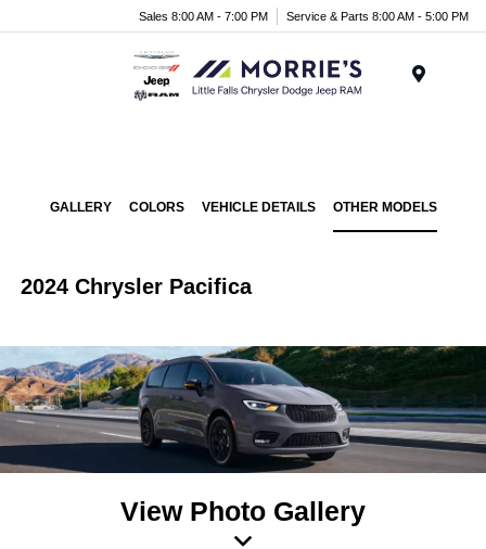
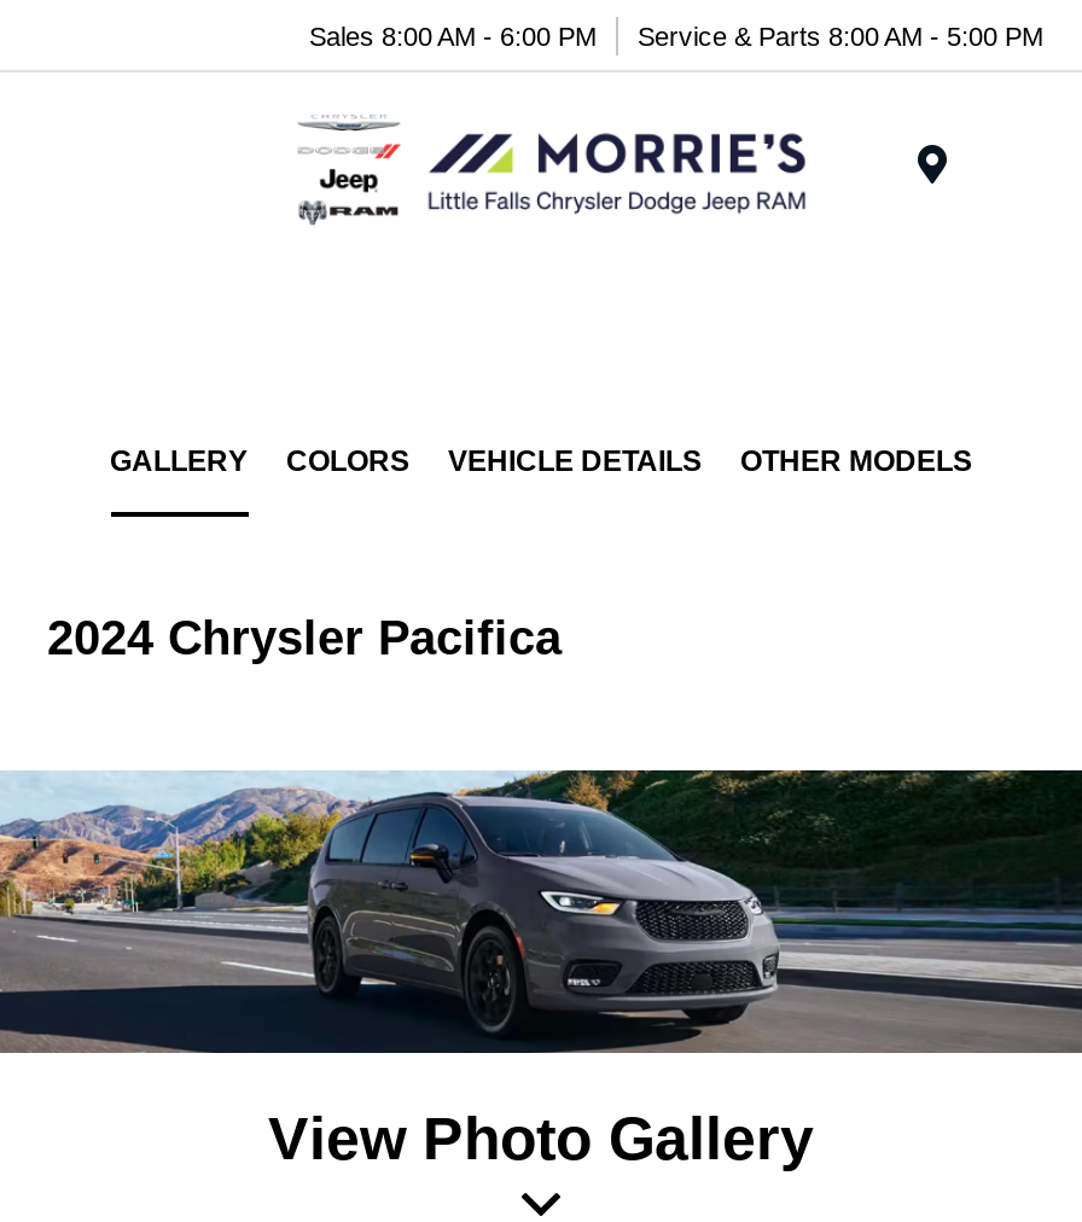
- Sales 8:00 AM - 7:00 PM Service & Parts 8:00 AM - 5:00 PM
+ Sales 8:00 AM - 6:00 PM Service & Parts 8:00 AM - 5:00 PM
